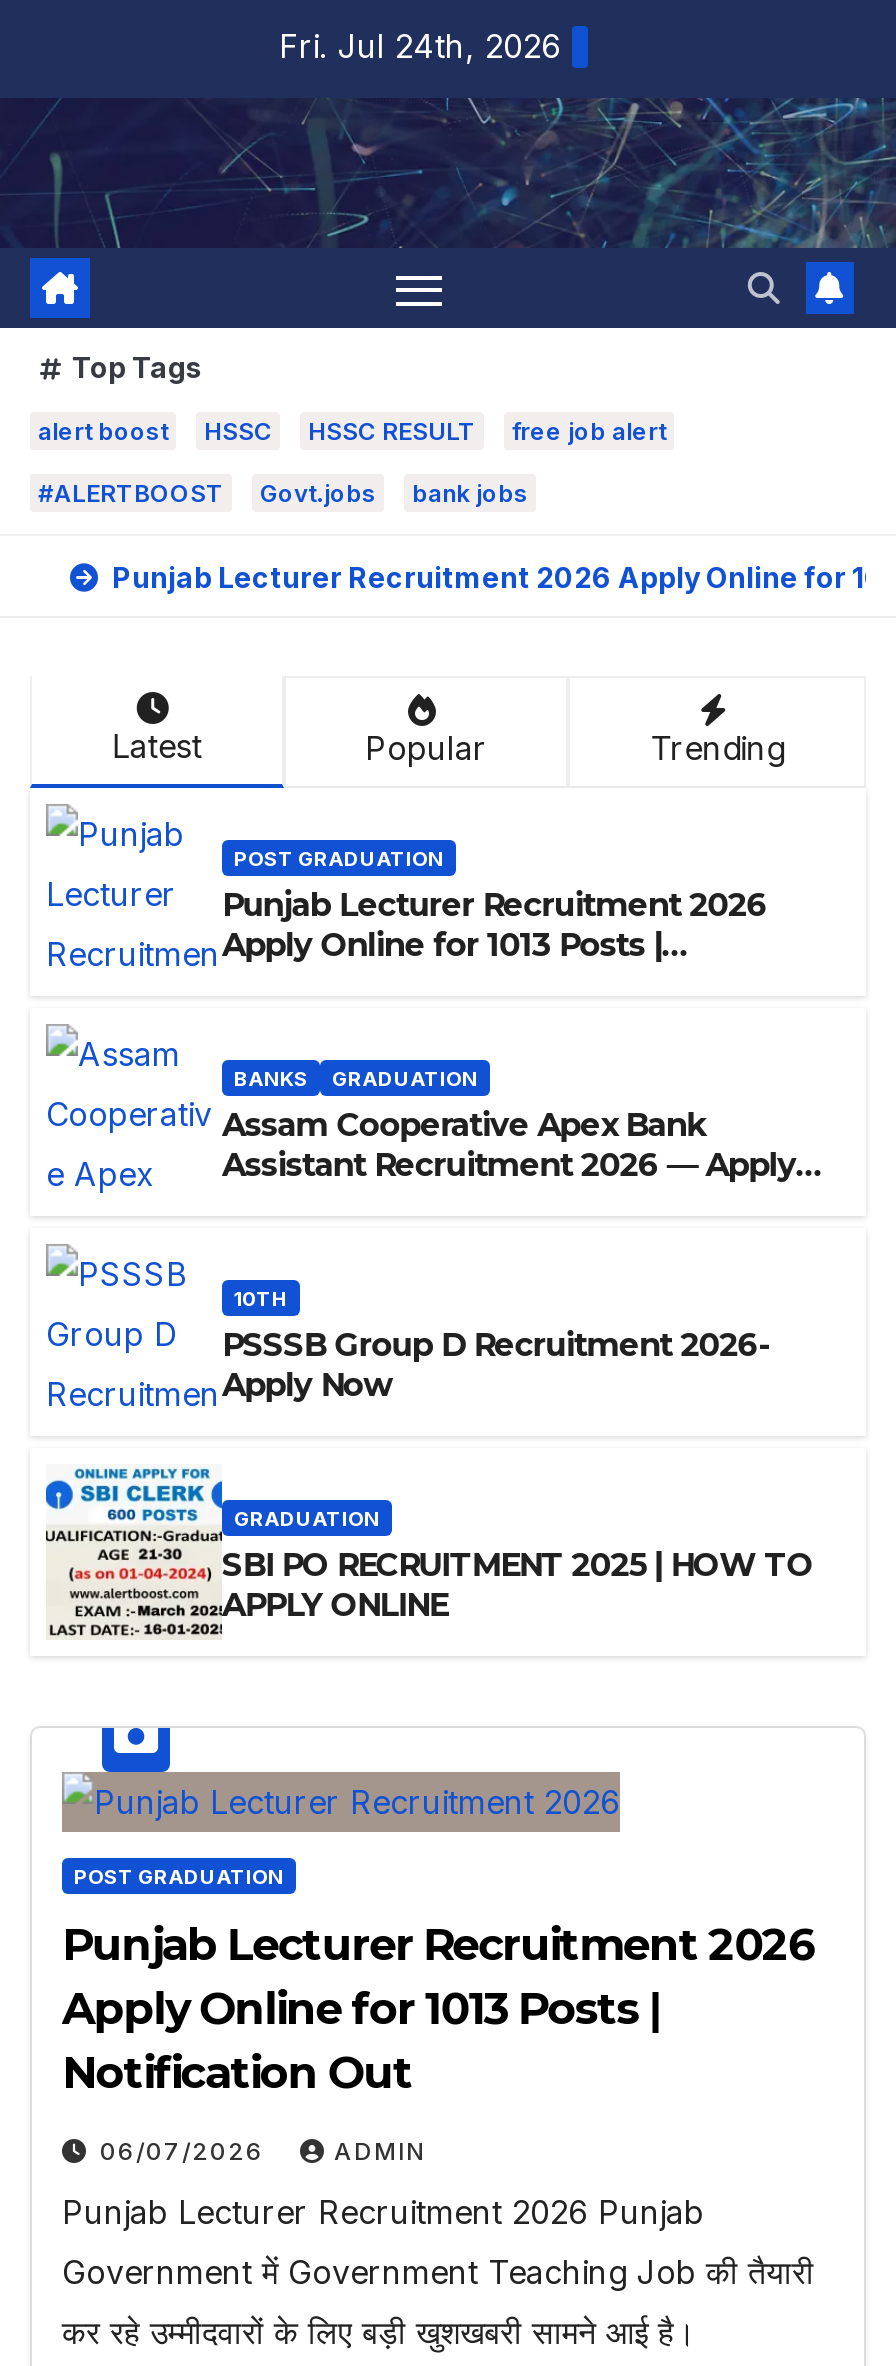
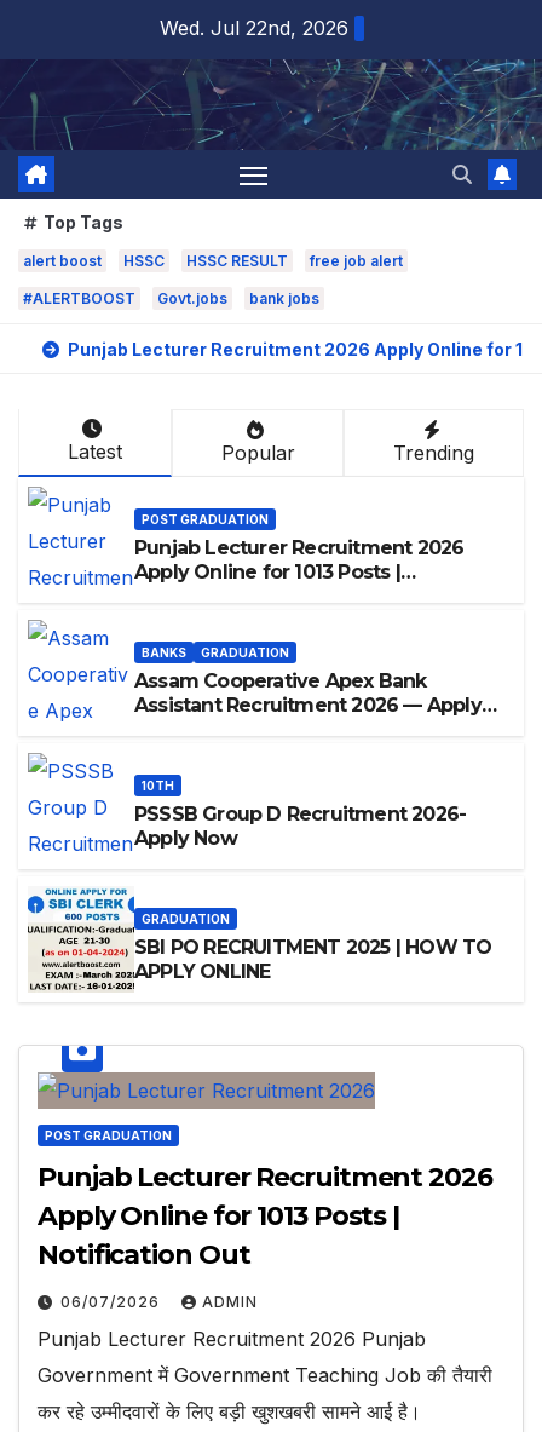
- Fri. Jul 24th, 2026
+ Wed. Jul 22nd, 2026
